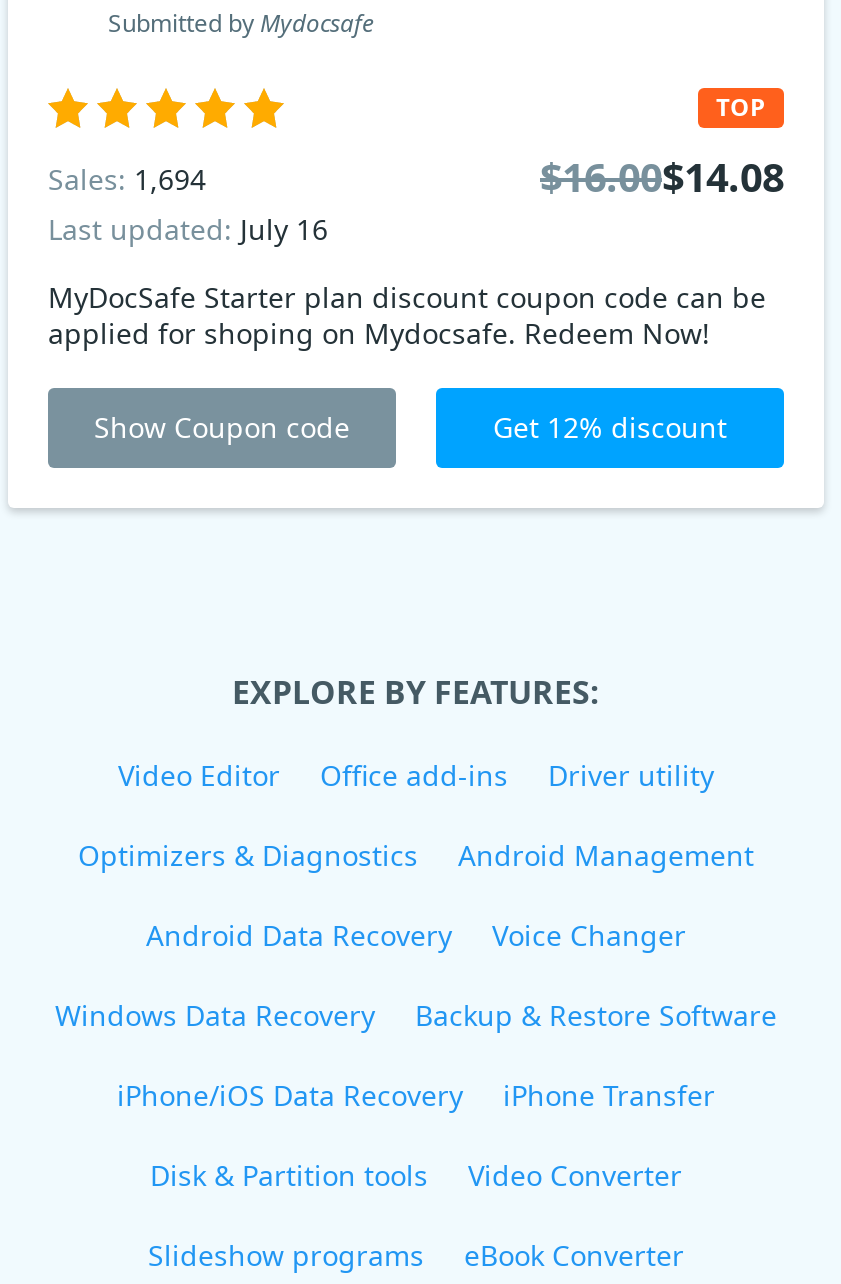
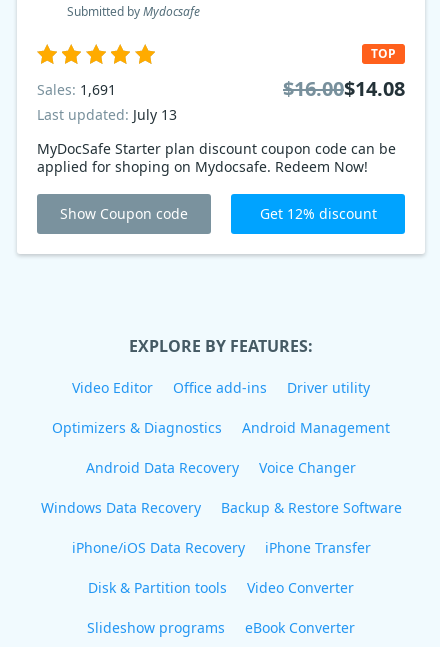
- Sales: 1,694
+ Sales: 1,691

- Last updated: July 16
+ Last updated: July 13
